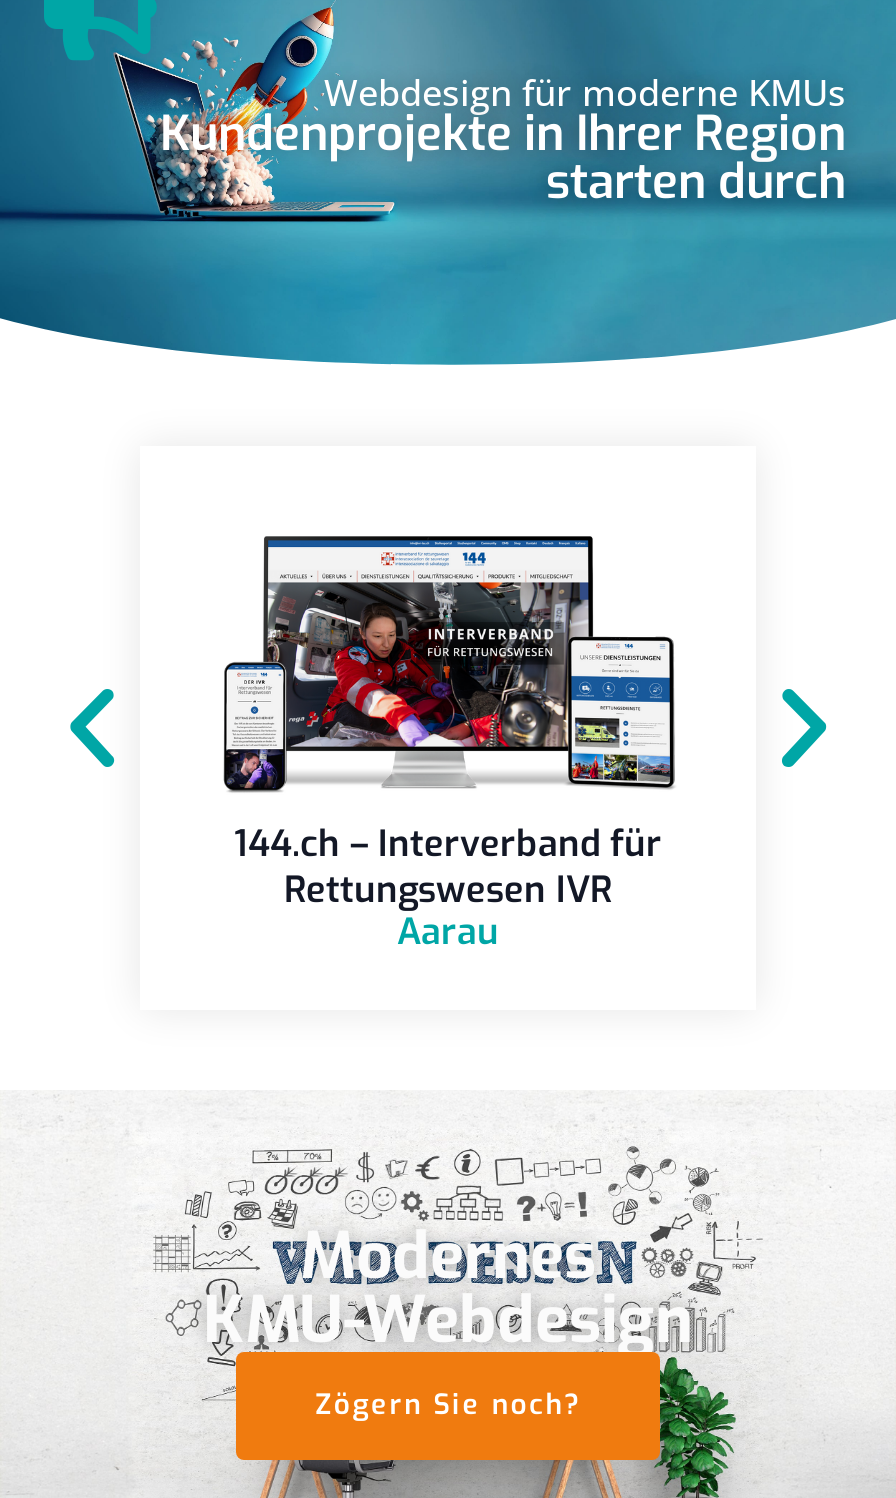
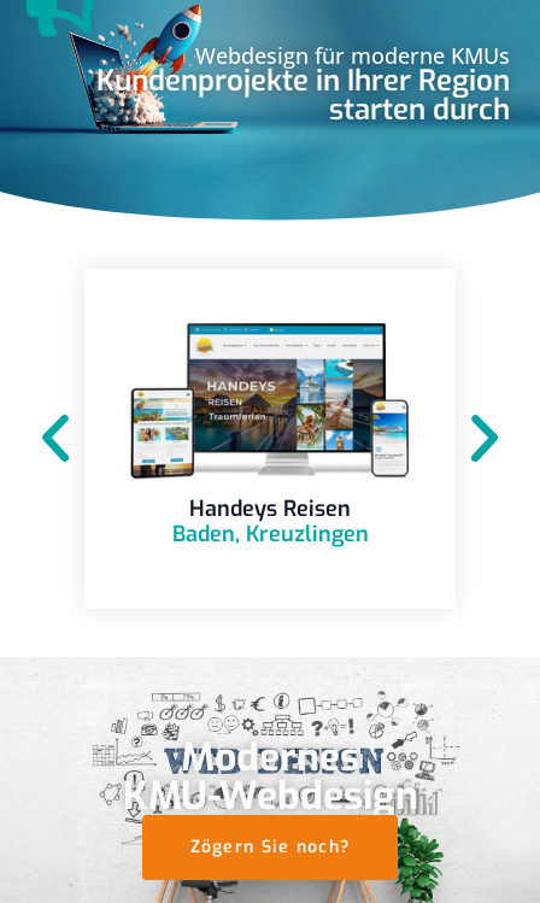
- [image]
- 144.ch – Interverband für
- Rettungswesen IVR
- Aarau
+ [image]
+ Handeys Reisen
+ Baden, Kreuzlingen
